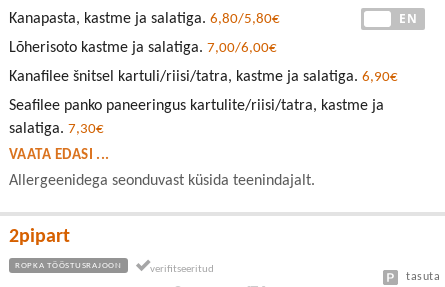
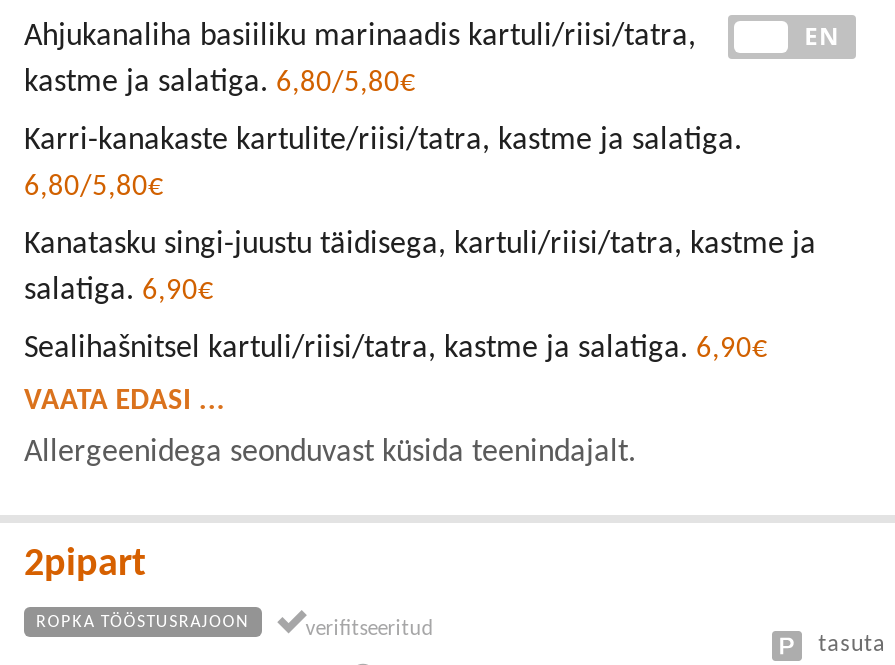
- Kanapasta, kastme ja salatiga. 6,80/5,80€
- Lõherisoto kastme ja salatiga. 7,00/6,00€
- Kanafilee šnitsel kartuli/riisi/tatra, kastme ja salatiga. 6,90€
- Seafilee panko paneeringus kartulite/riisi/tatra, kastme ja
- salatiga. 7,30€
+ Ahjukanaliha basiiliku marinaadis kartuli/riisi/tatra,
+ kastme ja salatiga. 6,80/5,80€
+ Karri-kanakaste kartulite/riisi/tatra, kastme ja salatiga.
+ 6,80/5,80€
+ Kanatasku singi-juustu täidisega, kartuli/riisi/tatra, kastme ja
+ salatiga. 6,90€
+ Sealihašnitsel kartuli/riisi/tatra, kastme ja salatiga. 6,90€
